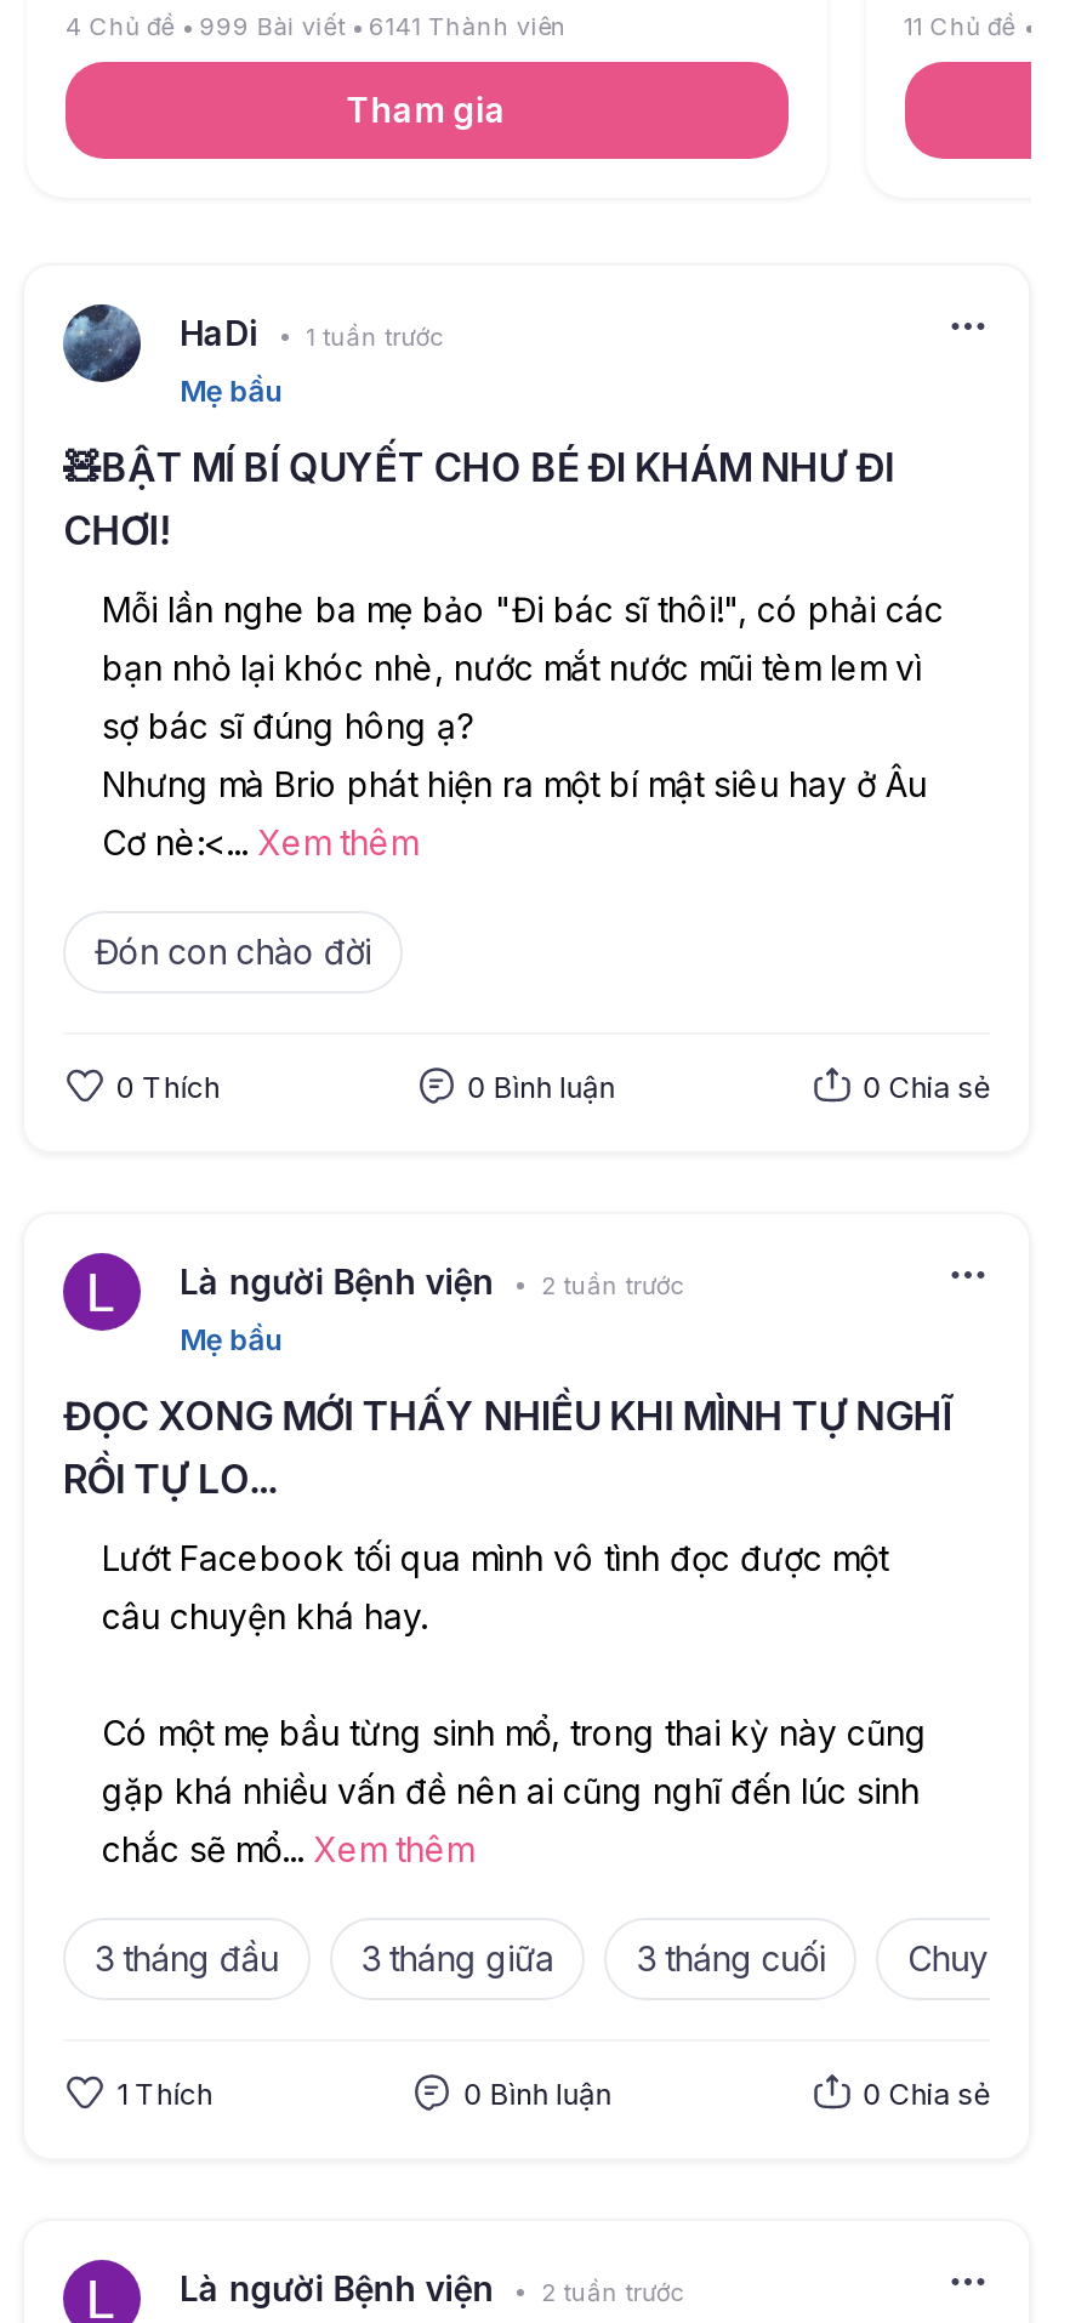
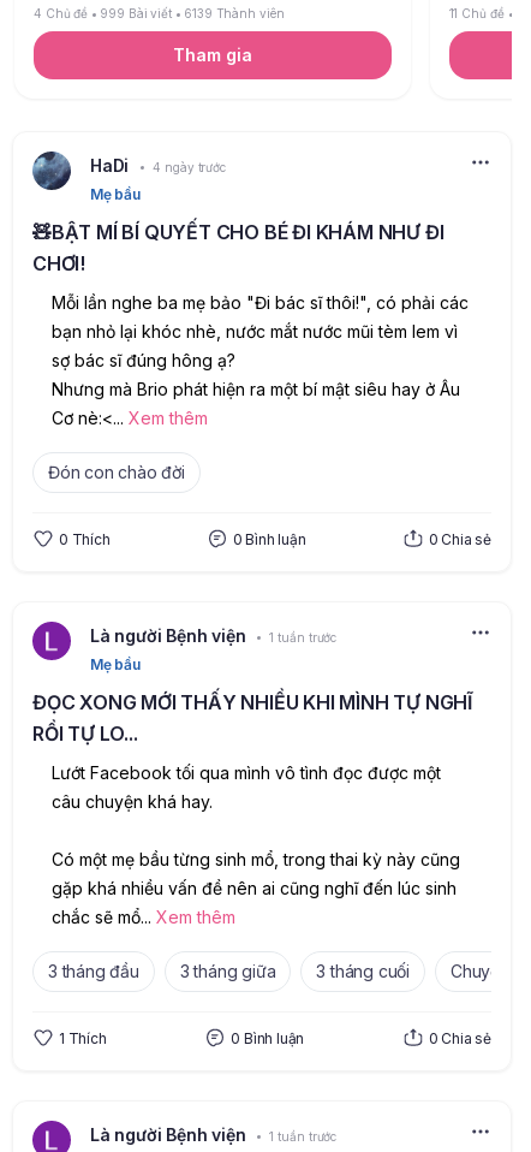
- 4 Chủ đề 999 Bài viết 6141 Thành viên
+ 4 Chủ đề 999 Bài viết 6139 Thành viên

- HaDi 1 tuần trước
+ HaDi 4 ngày trước

- Là người Bệnh viện 2 tuần trước
+ Là người Bệnh viện 1 tuần trước

- Là người Bệnh viện 2 tuần trước
+ Là người Bệnh viện 1 tuần trước
